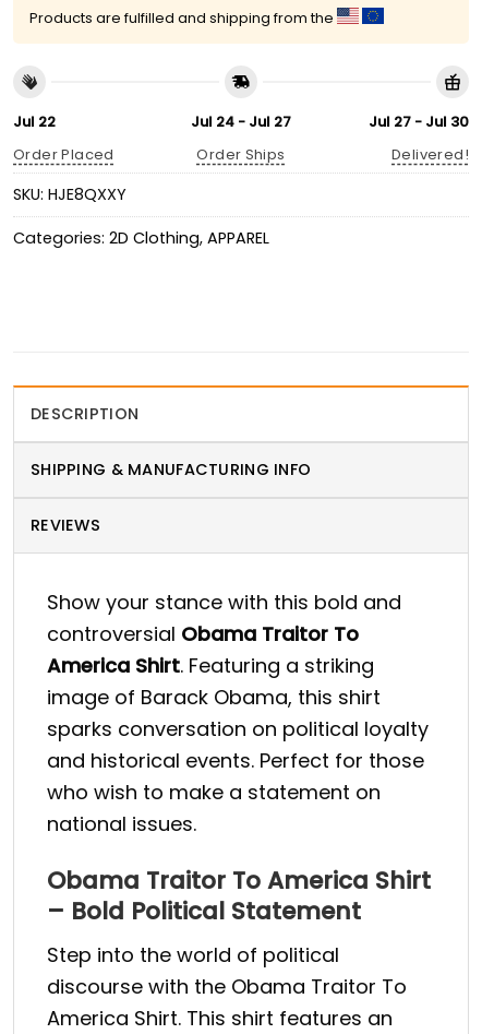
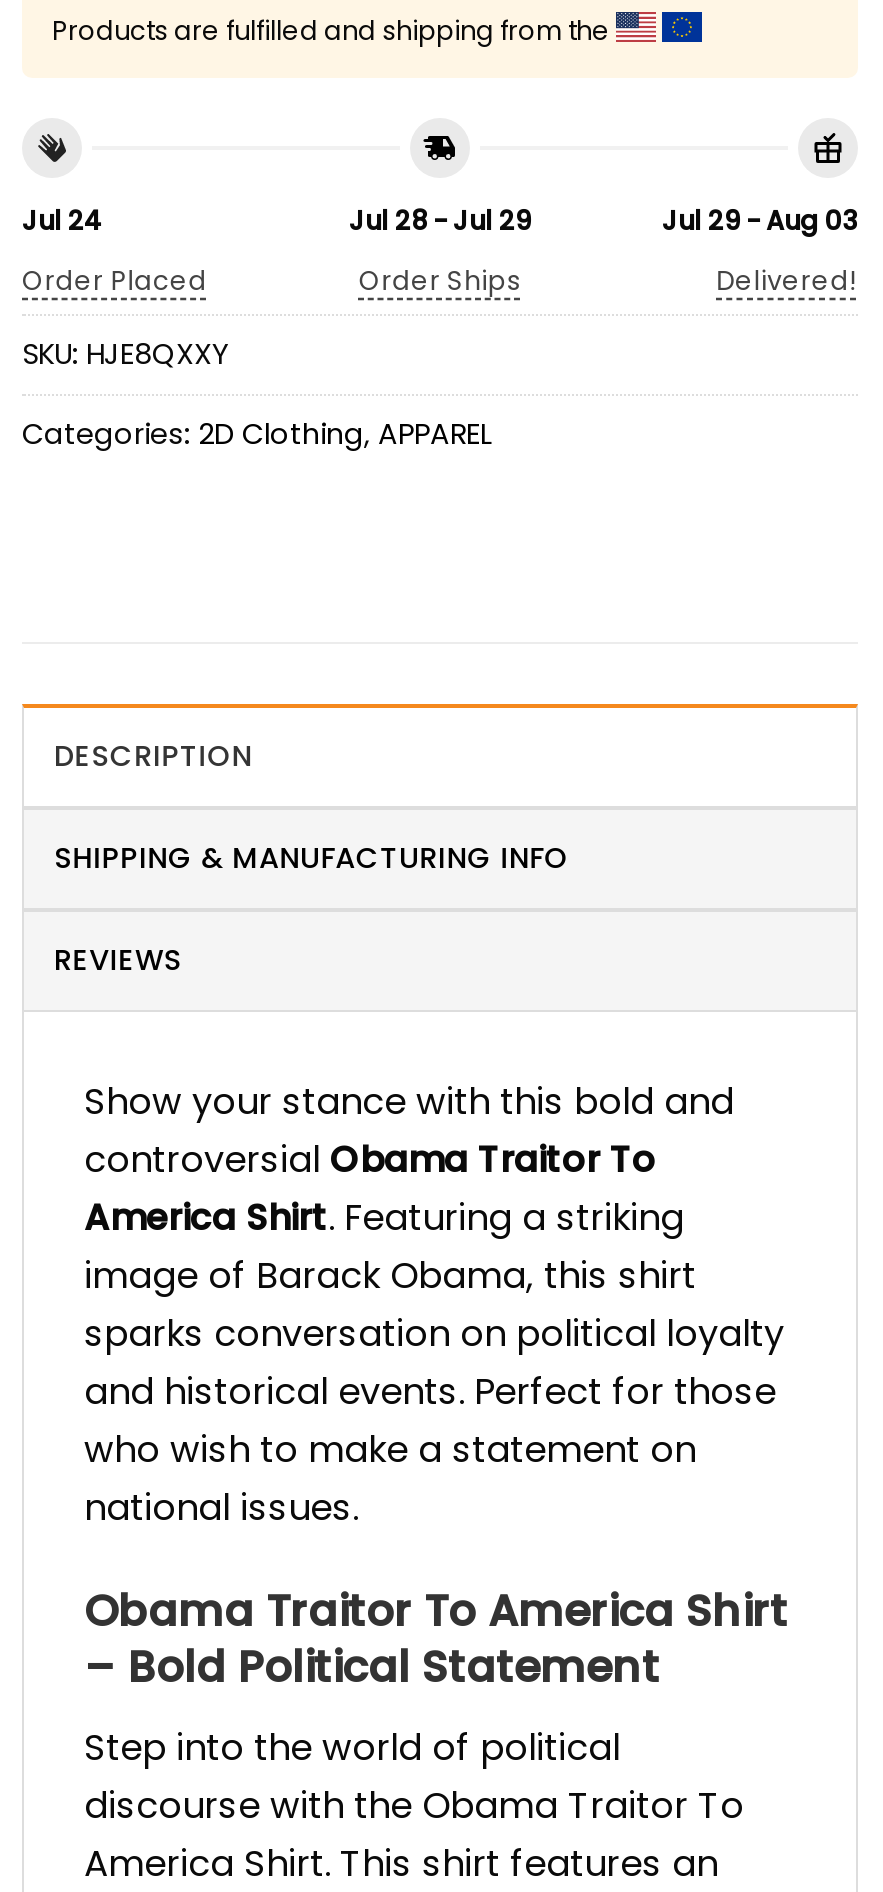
- Jul 22
+ Jul 24

- Jul 24 - Jul 27
+ Jul 28 - Jul 29

- Jul 27 - Jul 30
+ Jul 29 - Aug 03
